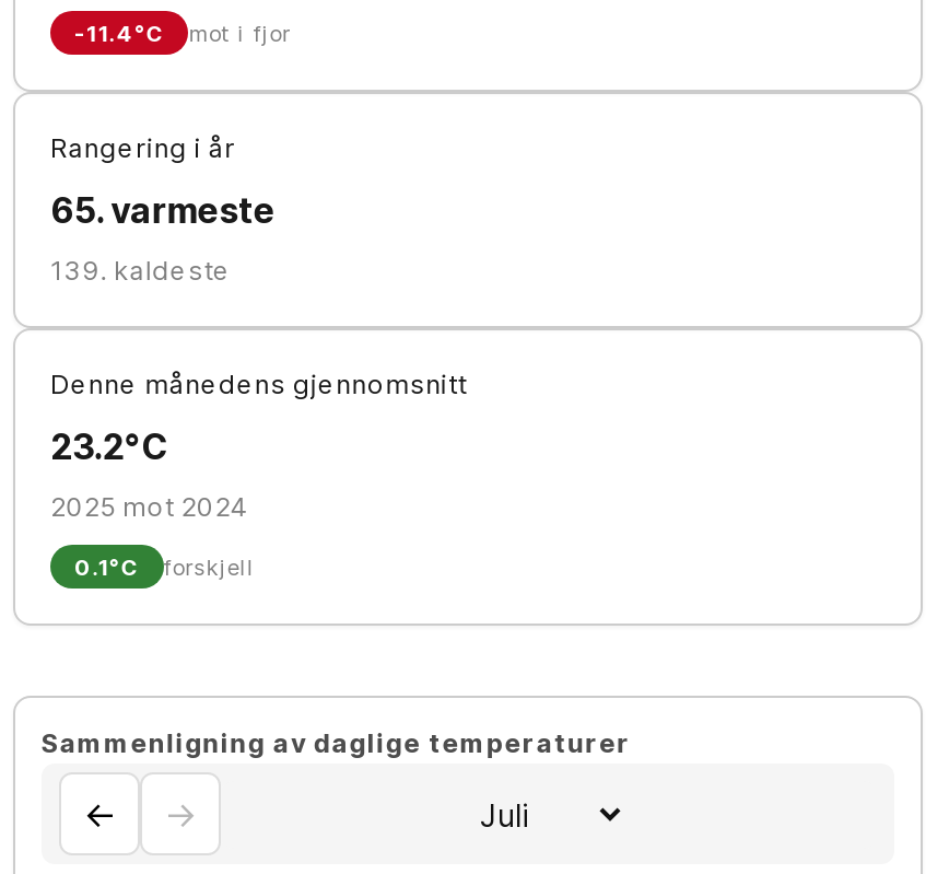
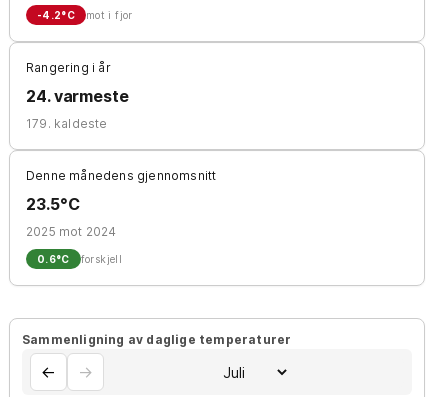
- -11.4°C mot i fjor
+ -4.2°C mot i fjor

- 65. varmeste
+ 24. varmeste

- 139. kaldeste
+ 179. kaldeste

- 23.2°C
+ 23.5°C

- 0.1°C forskjell
+ 0.6°C forskjell
